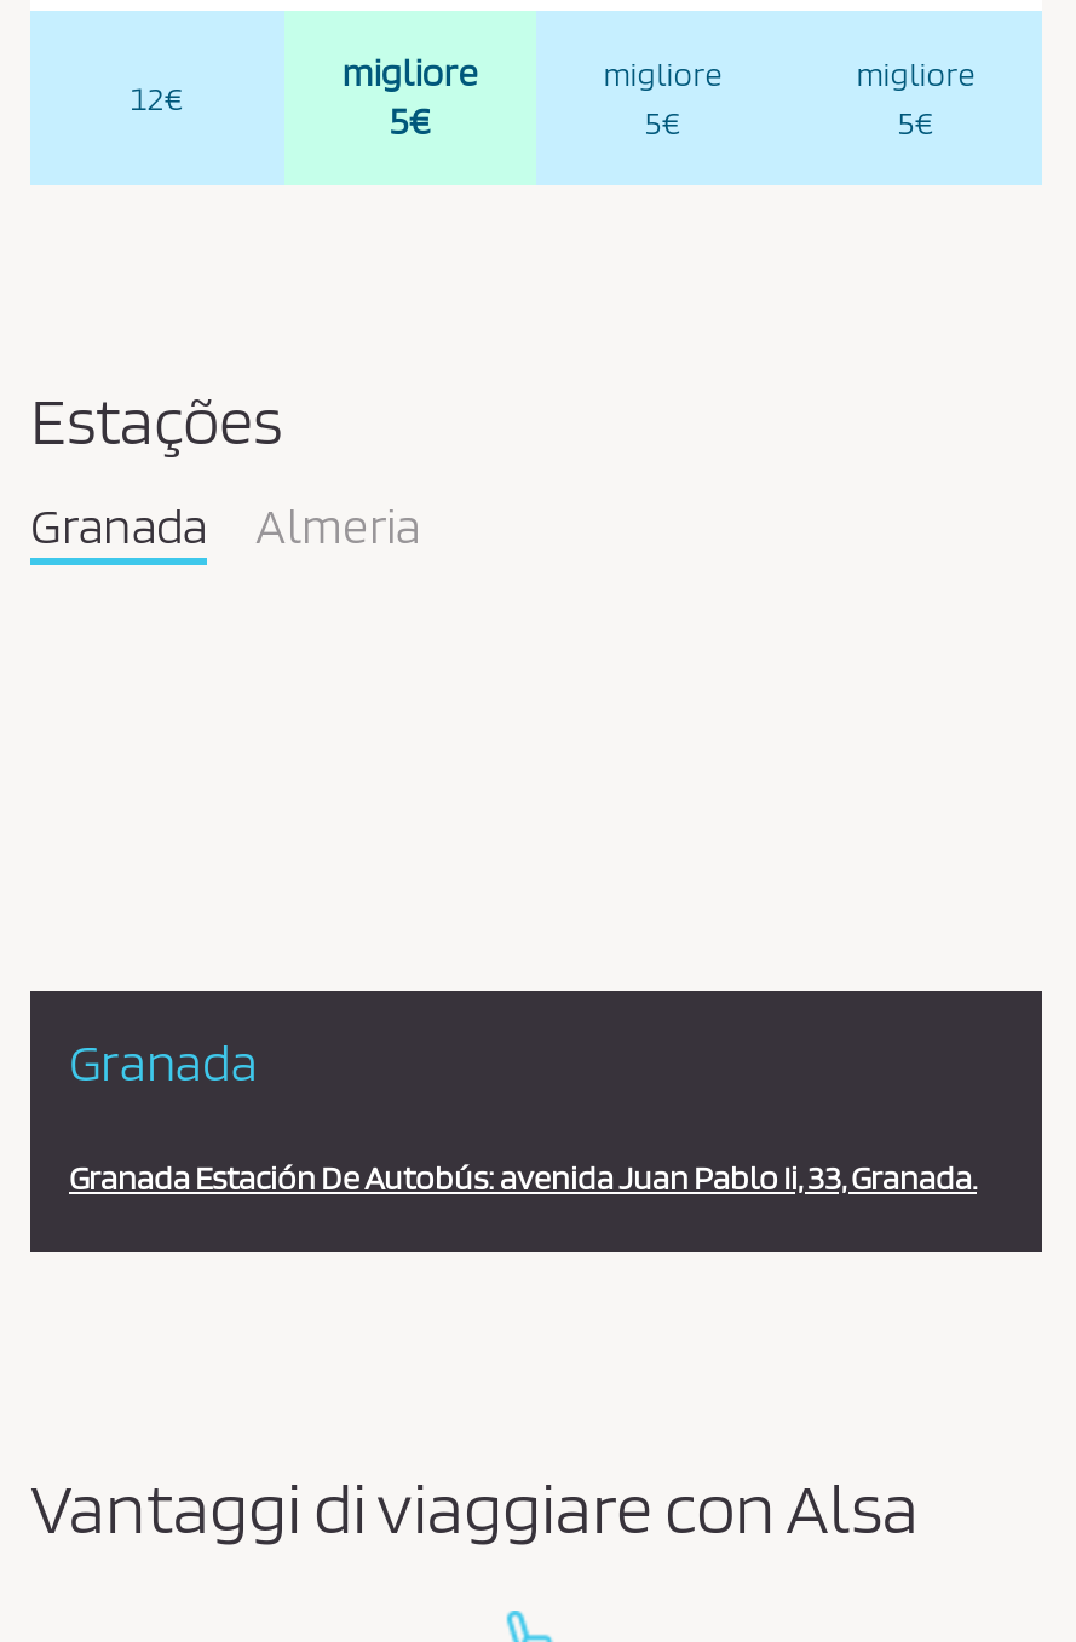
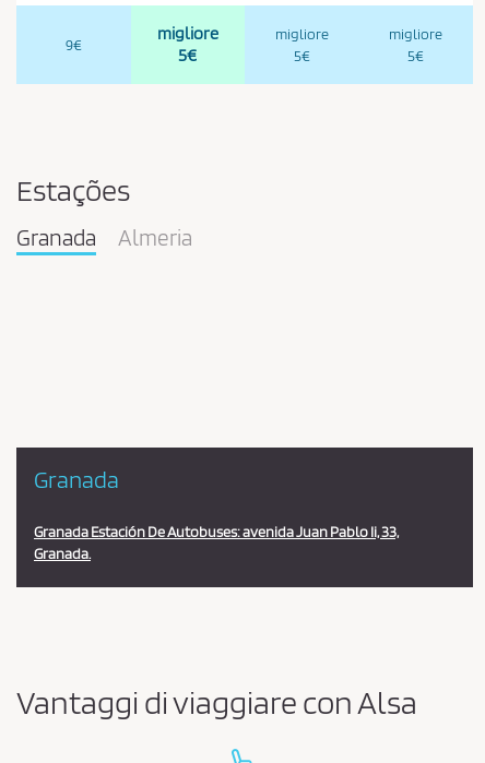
- 12€
+ 9€

- Granada Estación De Autobús: avenida Juan Pablo Ii, 33, Granada.
+ Granada Estación De Autobuses: avenida Juan Pablo Ii, 33,
+ Granada.
